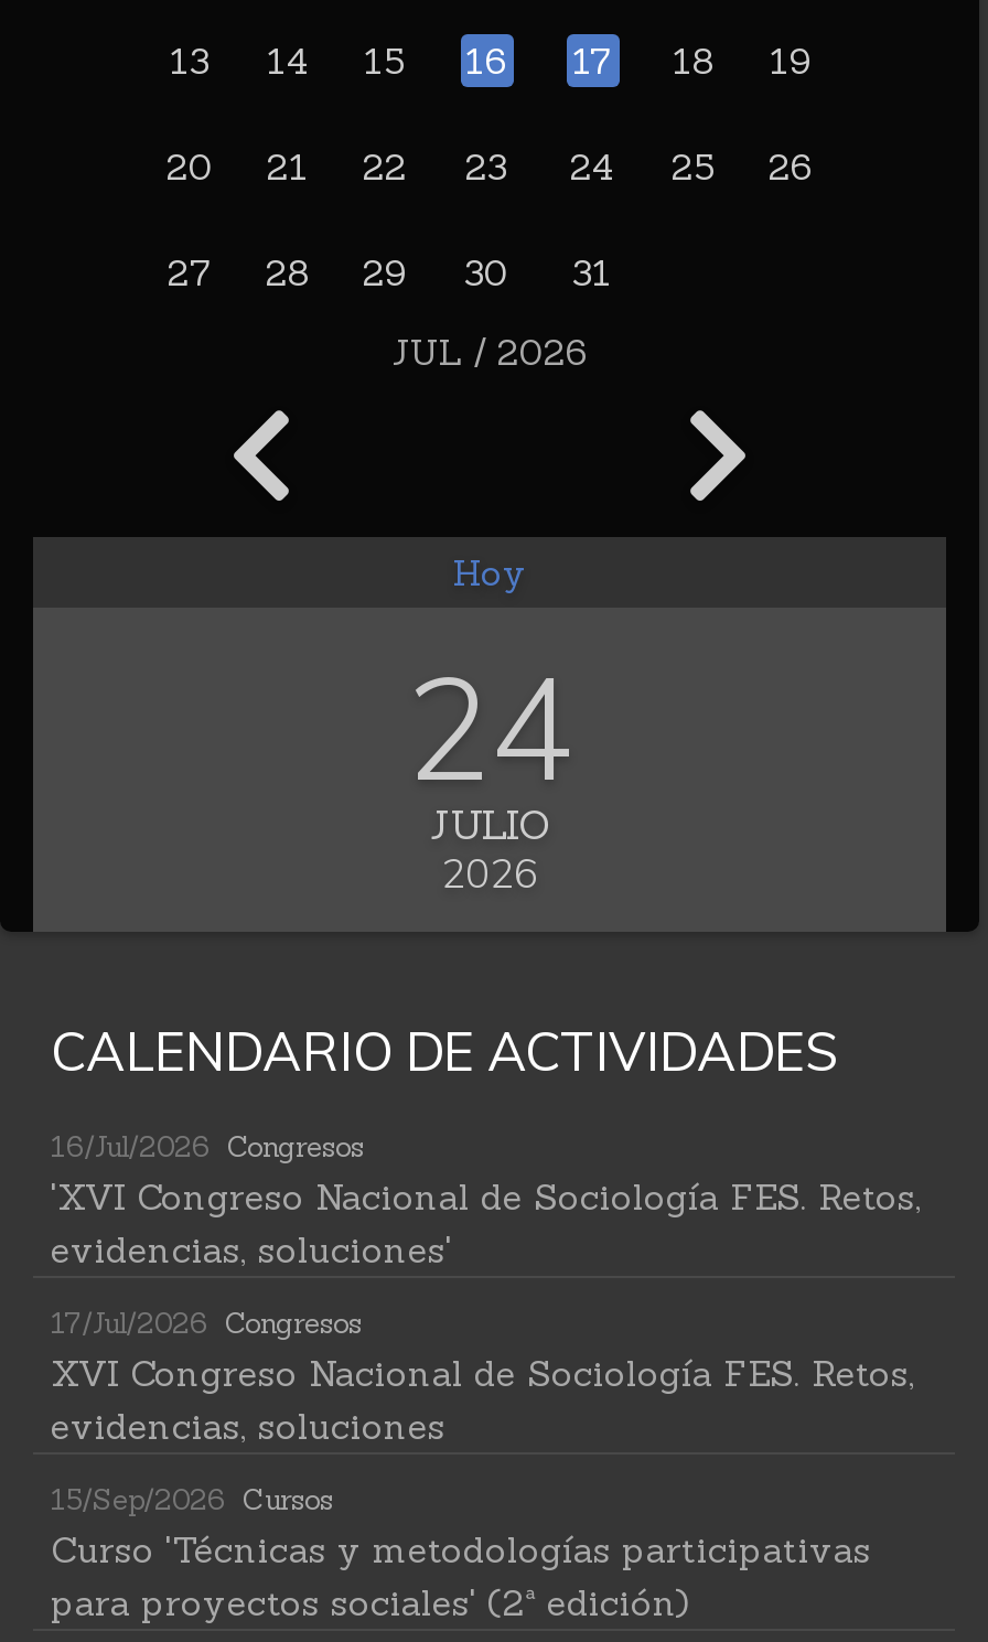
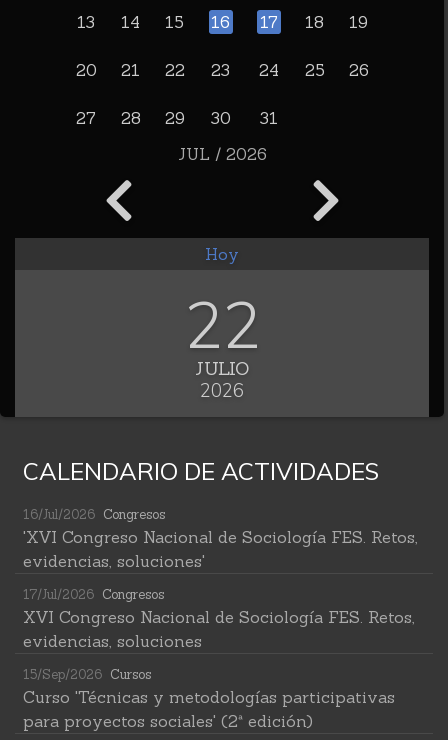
- 24
+ 22
